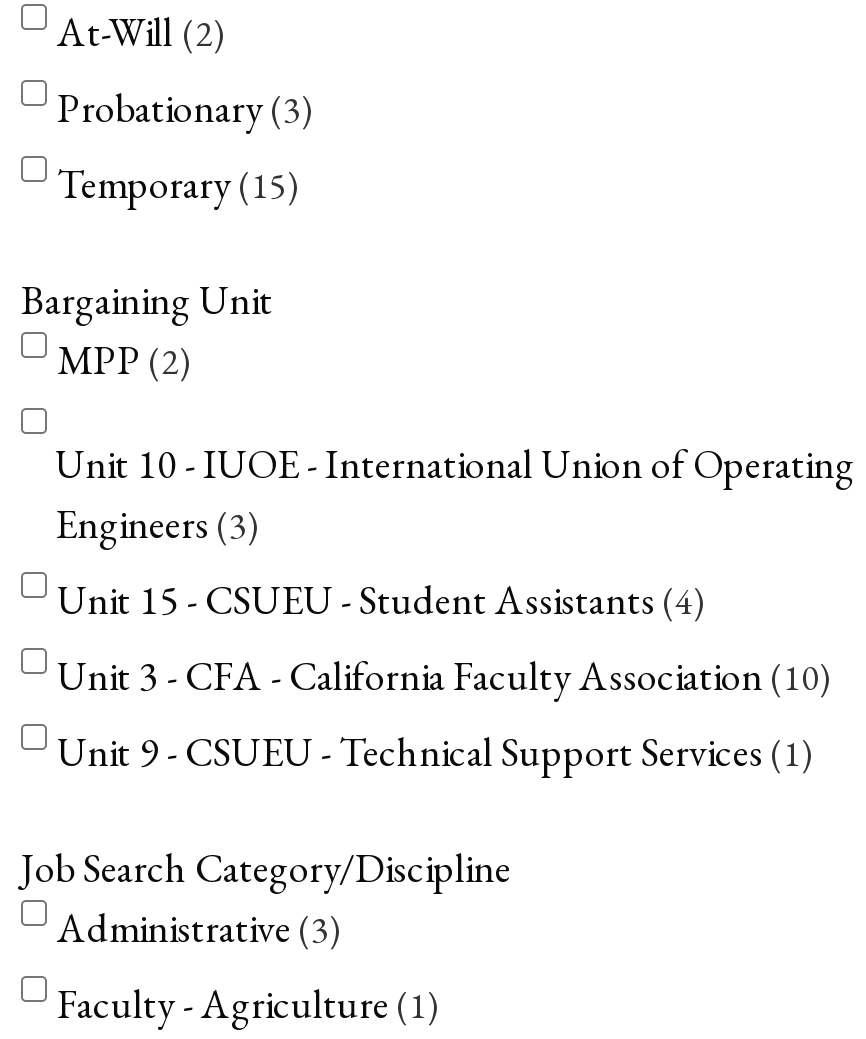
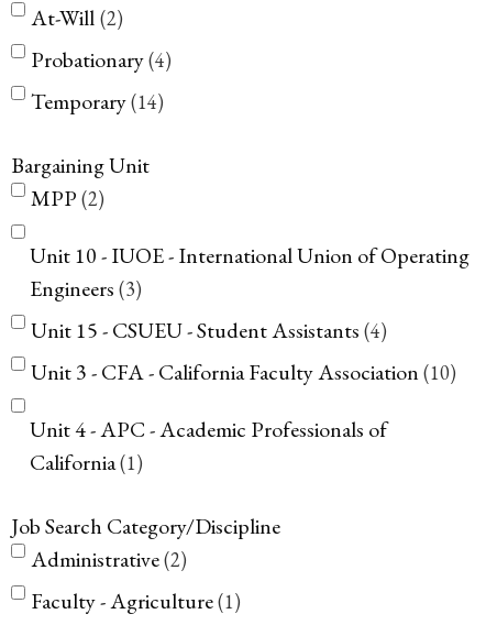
- Probationary 3
+ Probationary 4

- Temporary 15
+ Temporary 14

- Unit 9 - CSUEU - Technical Support Services 1
+ Unit 4 - APC - Academic Professionals of
+ California 1

- Administrative 3
+ Administrative 2
